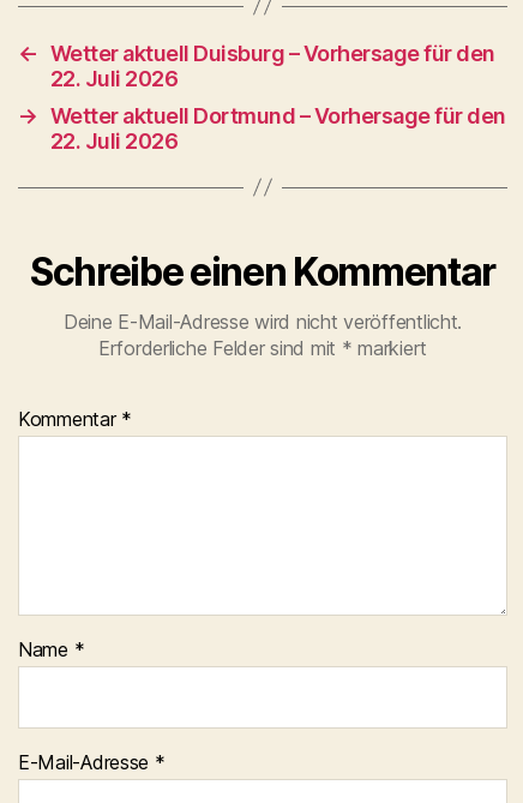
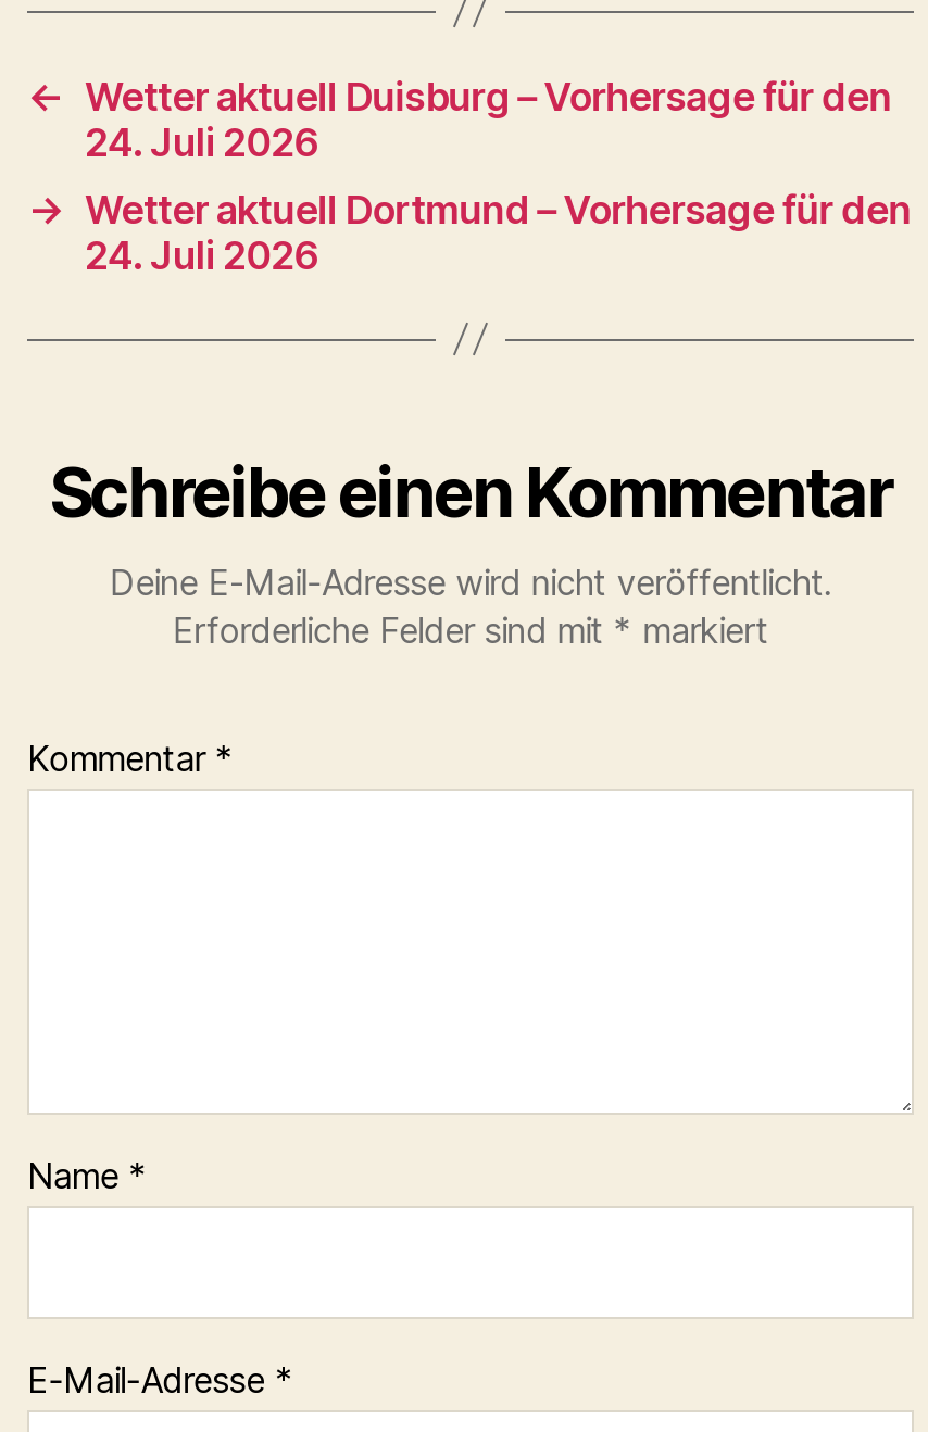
- 22. Juli 2026
+ 24. Juli 2026

- 22. Juli 2026
+ 24. Juli 2026
